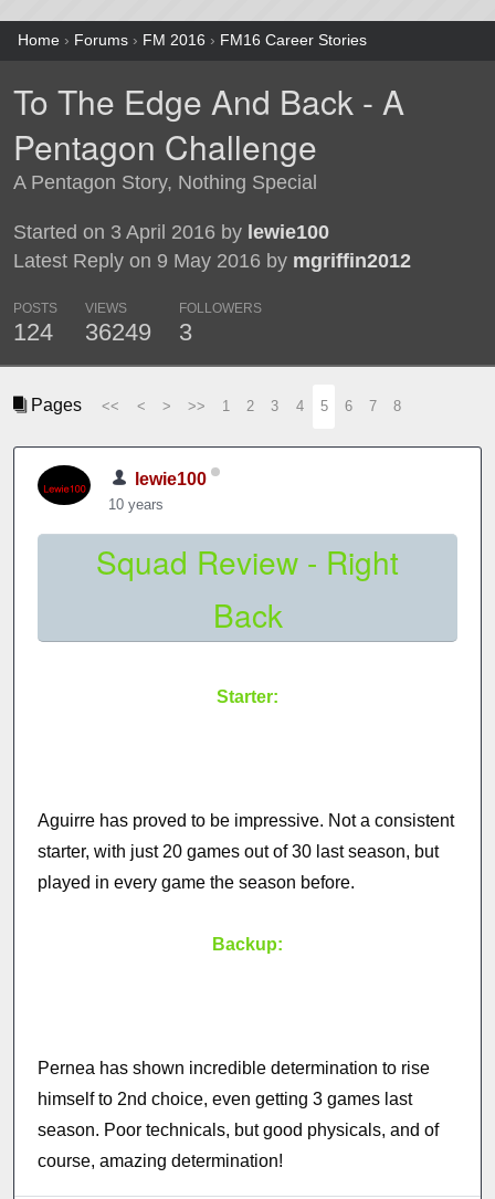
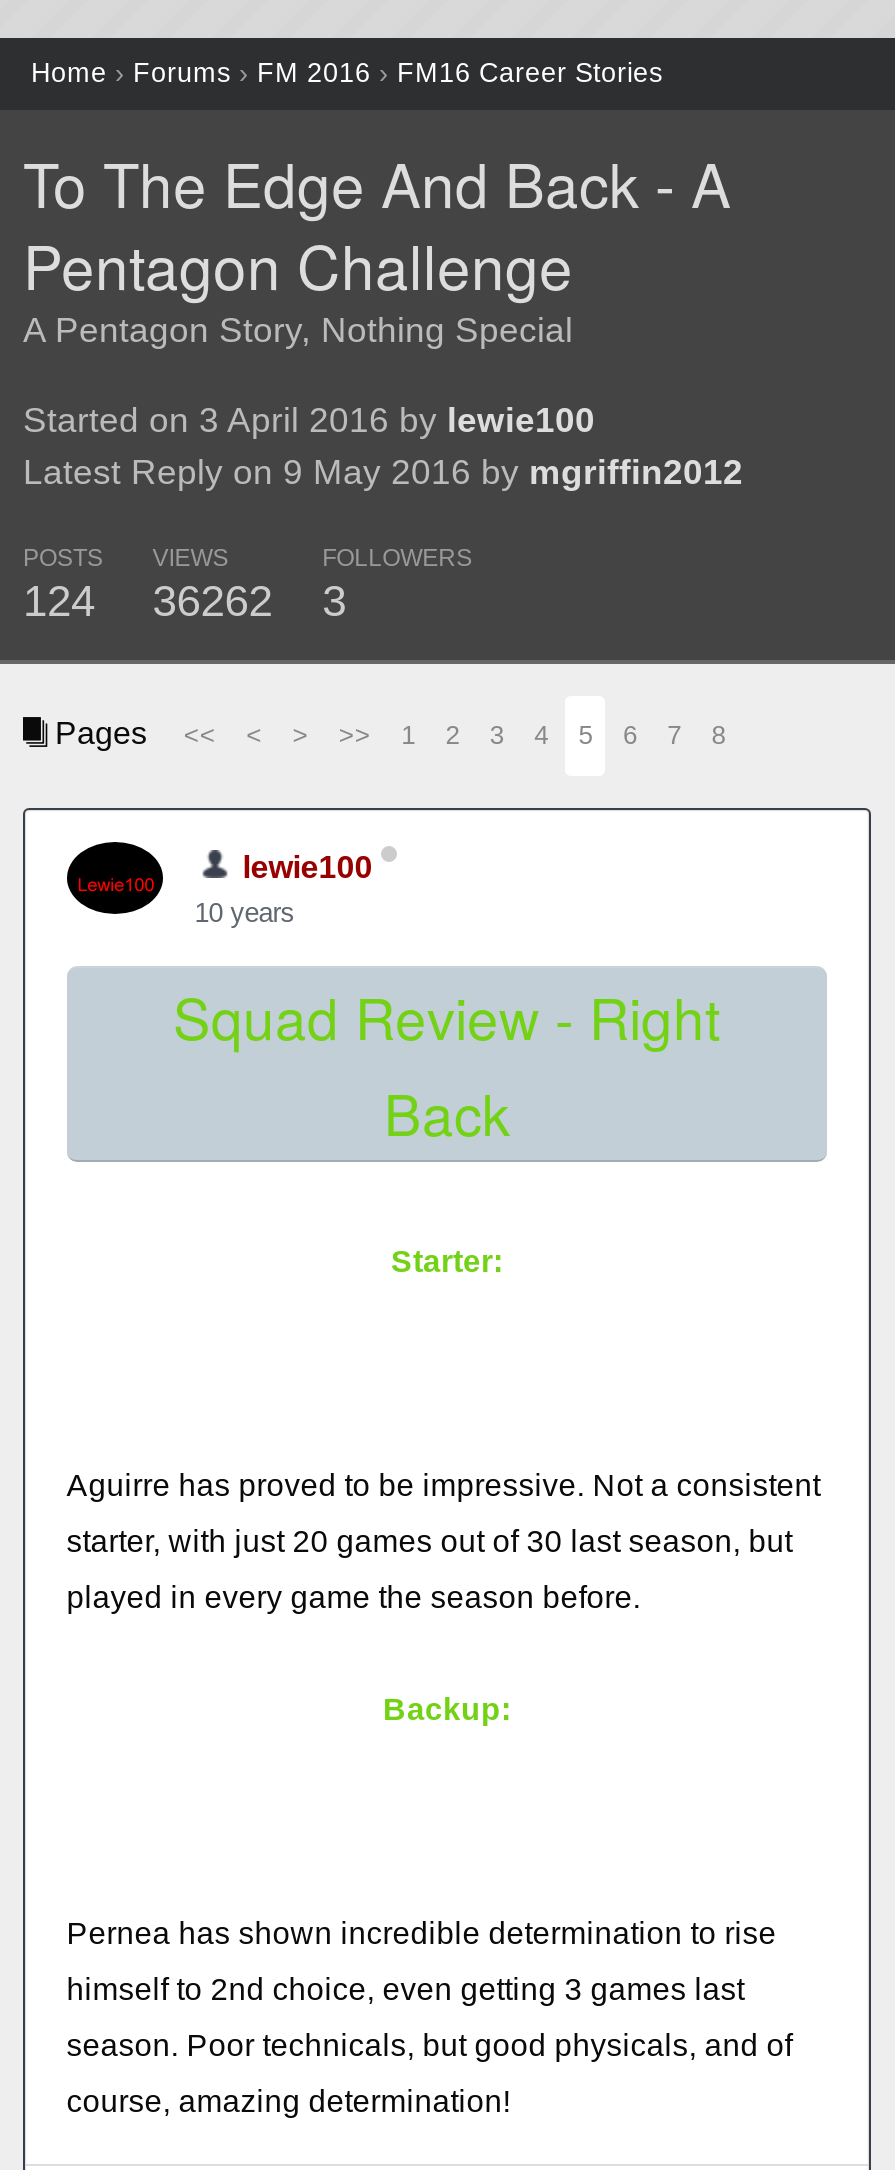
- 124 36249 3
+ 124 36262 3
